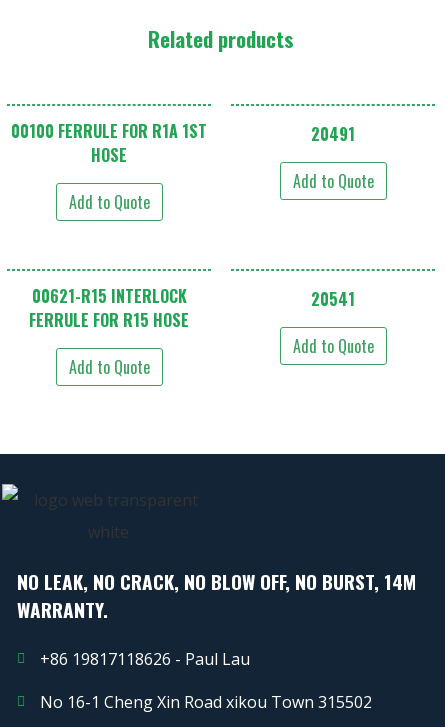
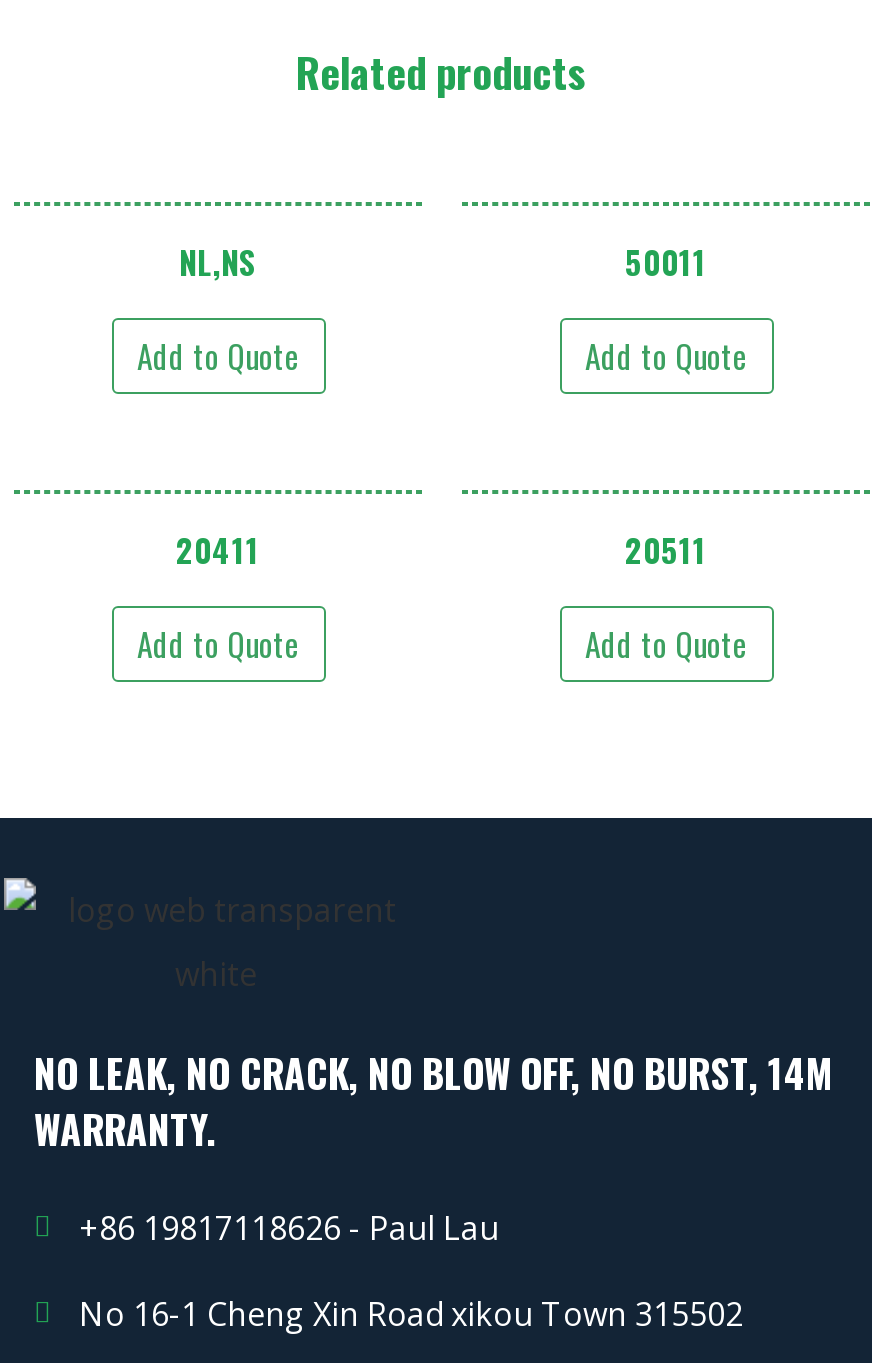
- 00100 FERRULE FOR R1A 1ST
- HOSE
+ NL,NS

- 20491
+ 50011

- 00621-R15 INTERLOCK
- FERRULE FOR R15 HOSE
+ 20411

- 20541
+ 20511
